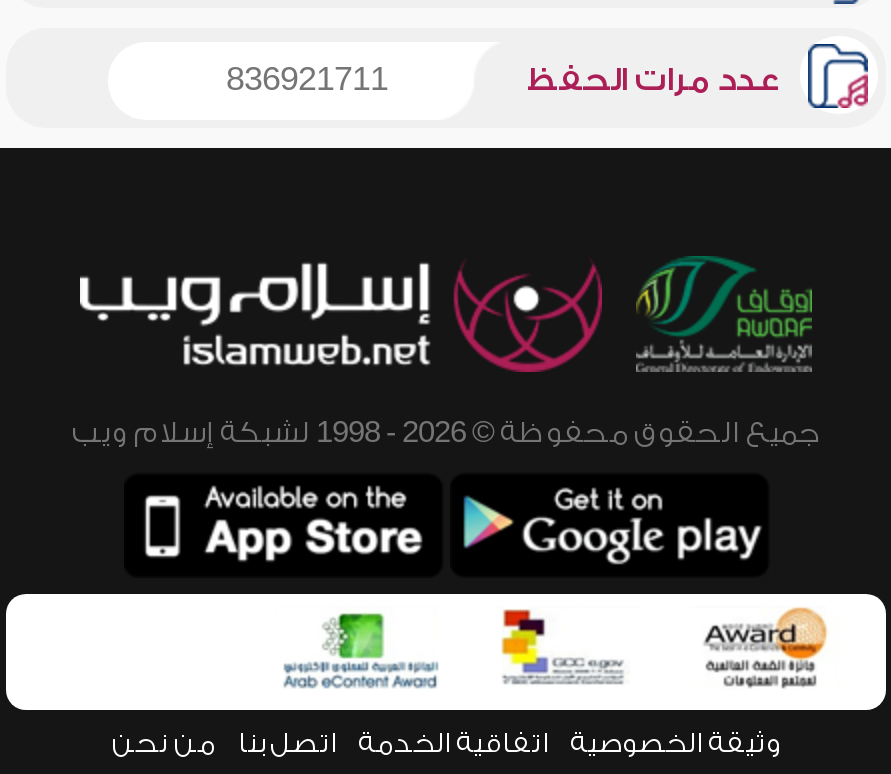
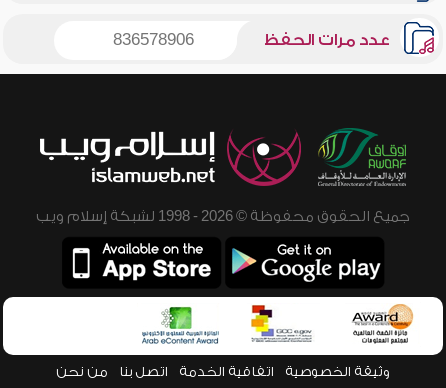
- 836921711
+ 836578906
